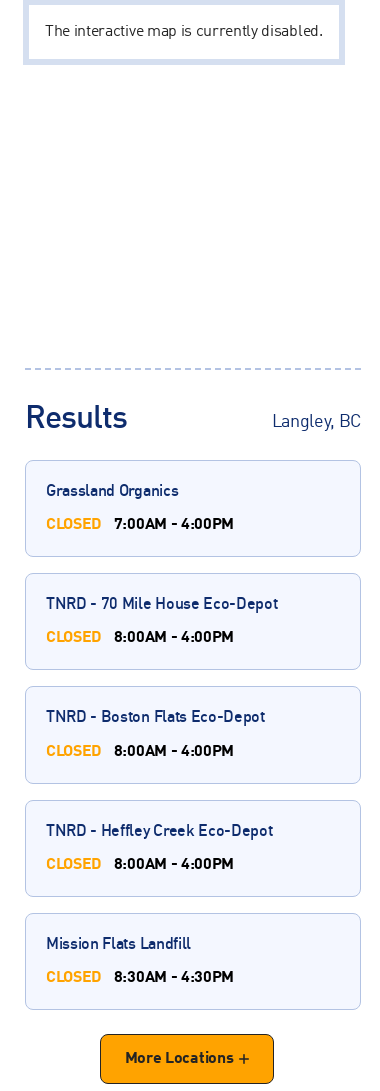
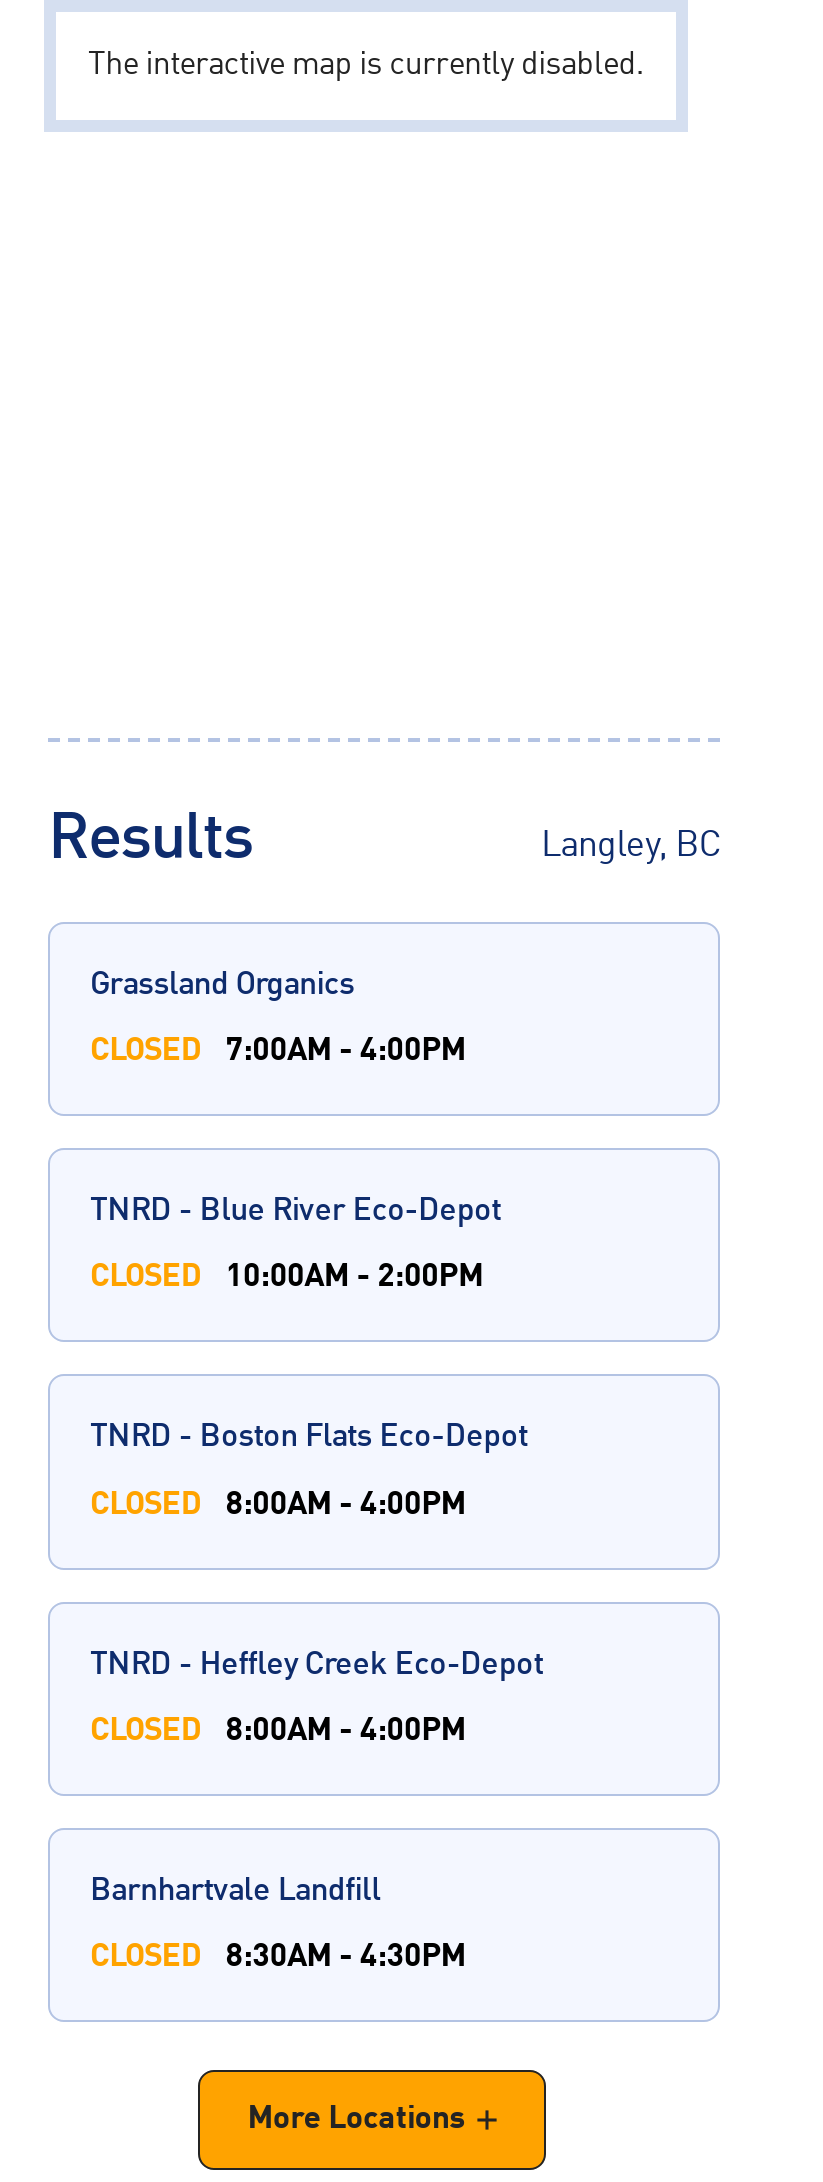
- TNRD - 70 Mile House Eco-Depot
+ TNRD - Blue River Eco-Depot

- CLOSED 8:00AM - 4:00PM
+ CLOSED 10:00AM - 2:00PM

- Mission Flats Landfill
+ Barnhartvale Landfill
